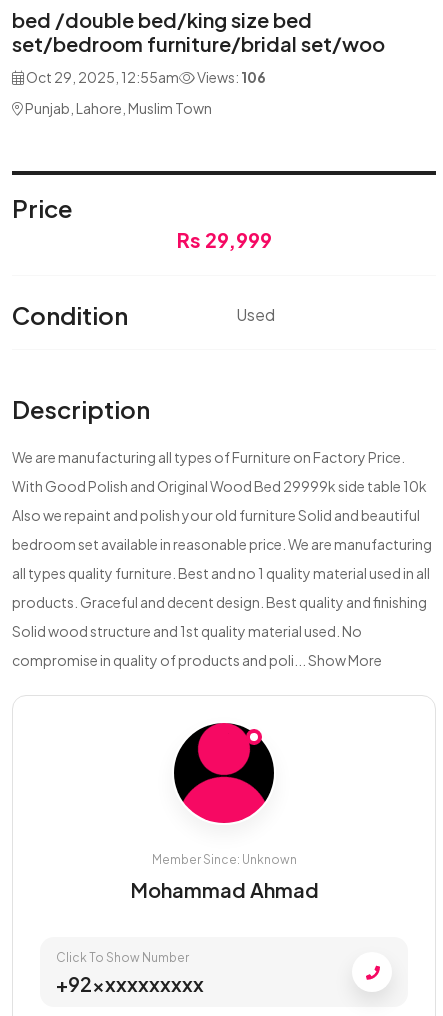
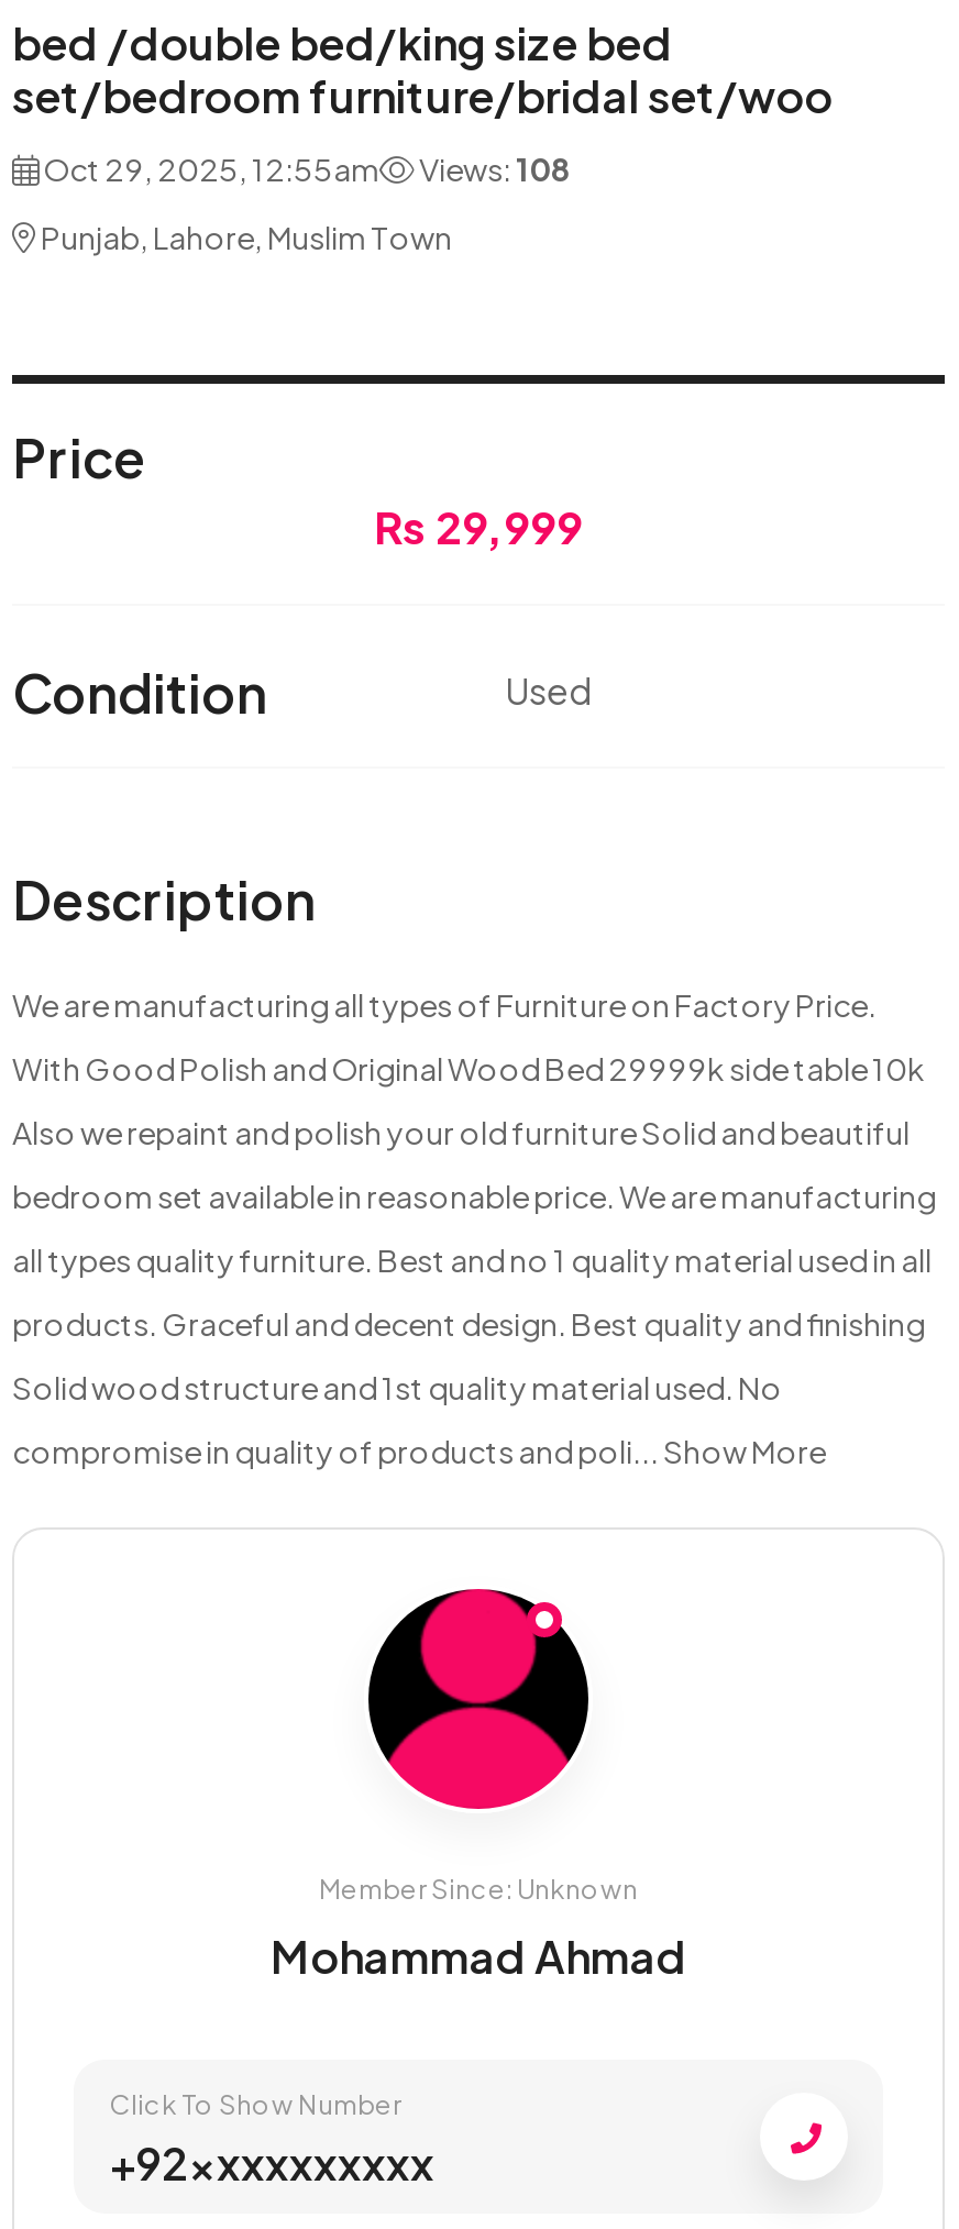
- Oct 29, 2025, 12:55am Views: 106
+ Oct 29, 2025, 12:55am Views: 108
